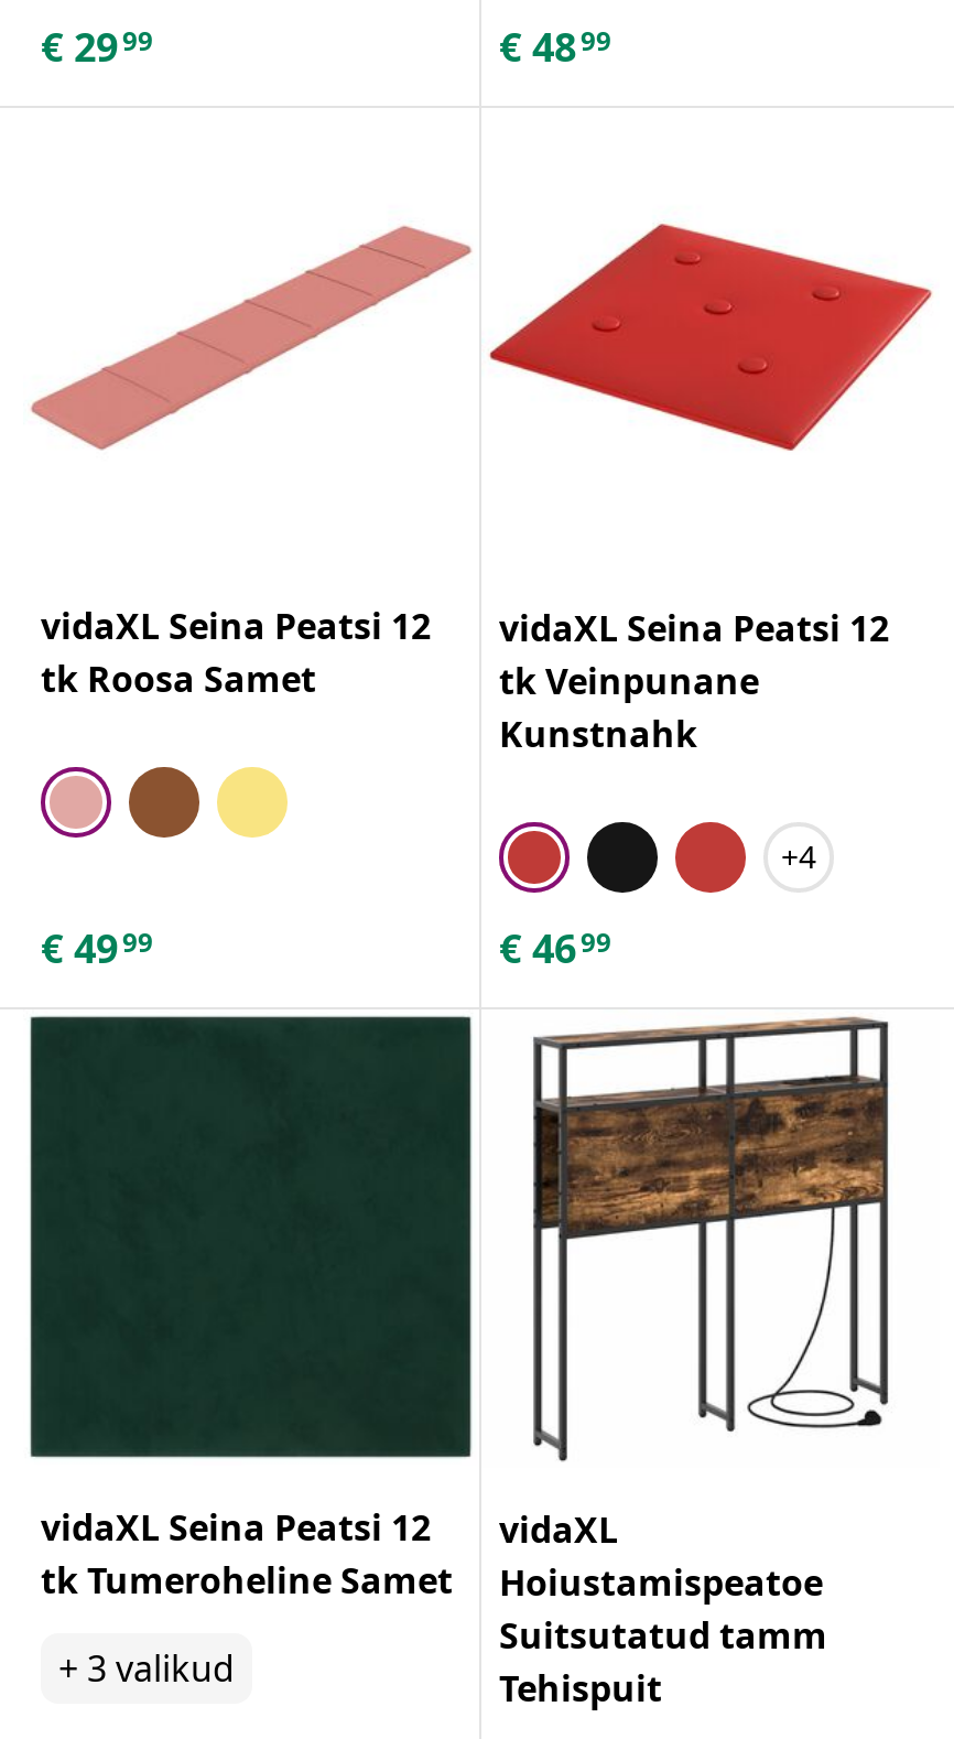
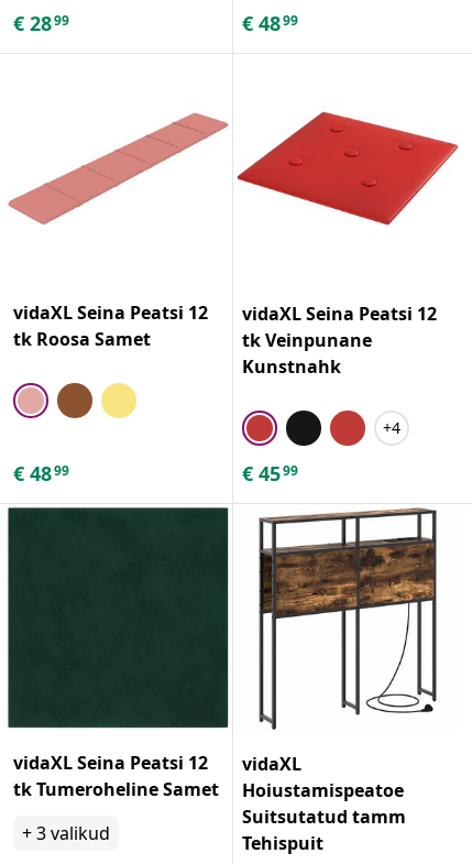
- € 29 99
+ € 28 99

- € 49 99
+ € 48 99

- € 46 99
+ € 45 99
